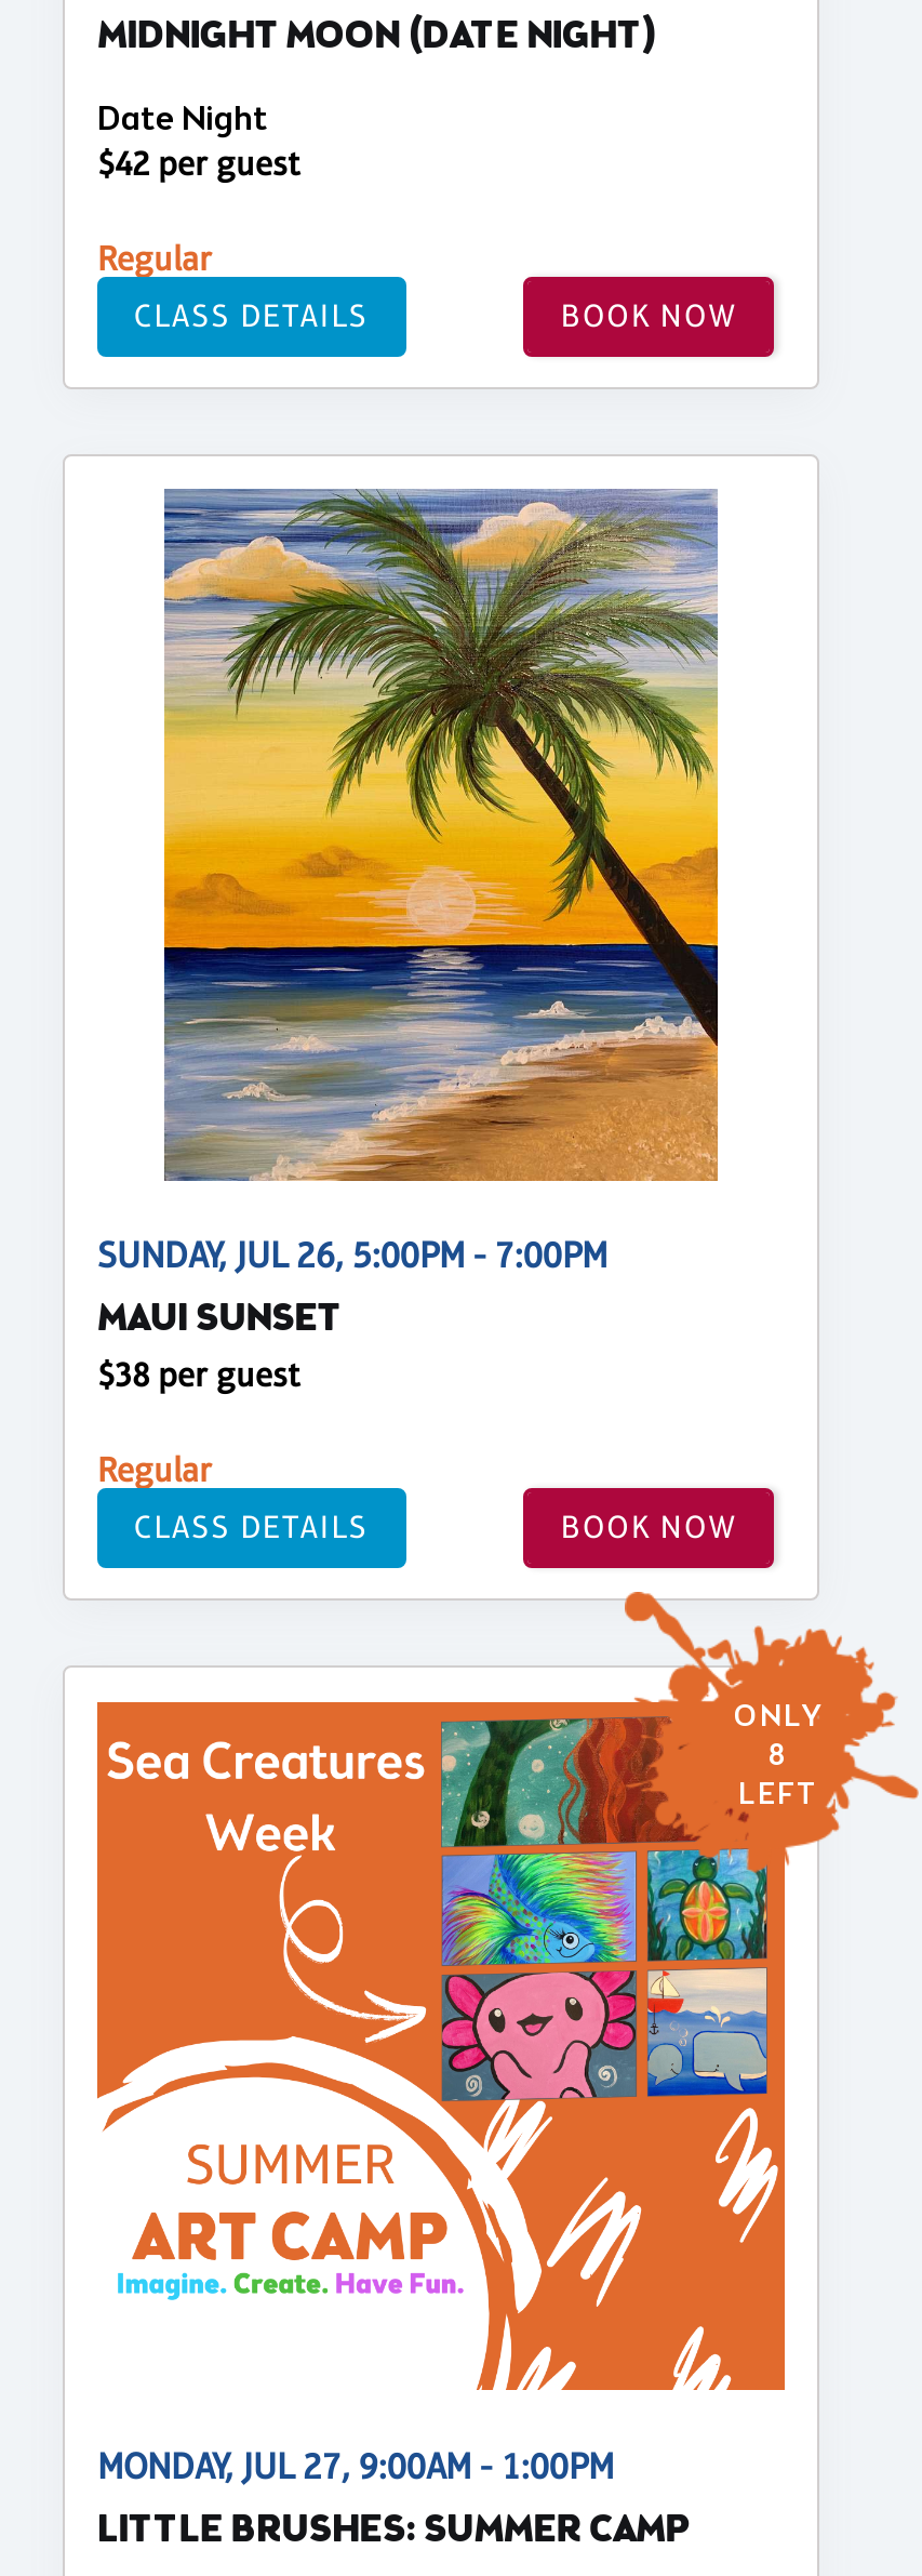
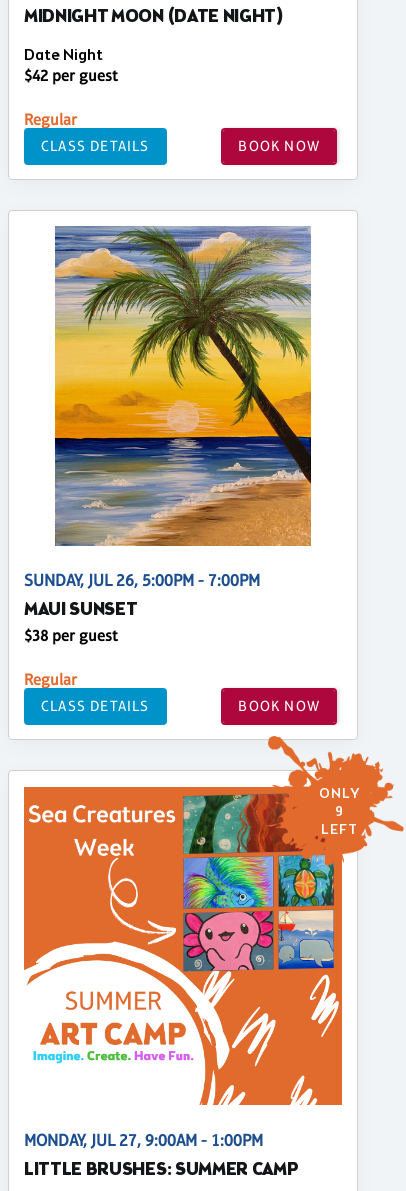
- 8
+ 9
